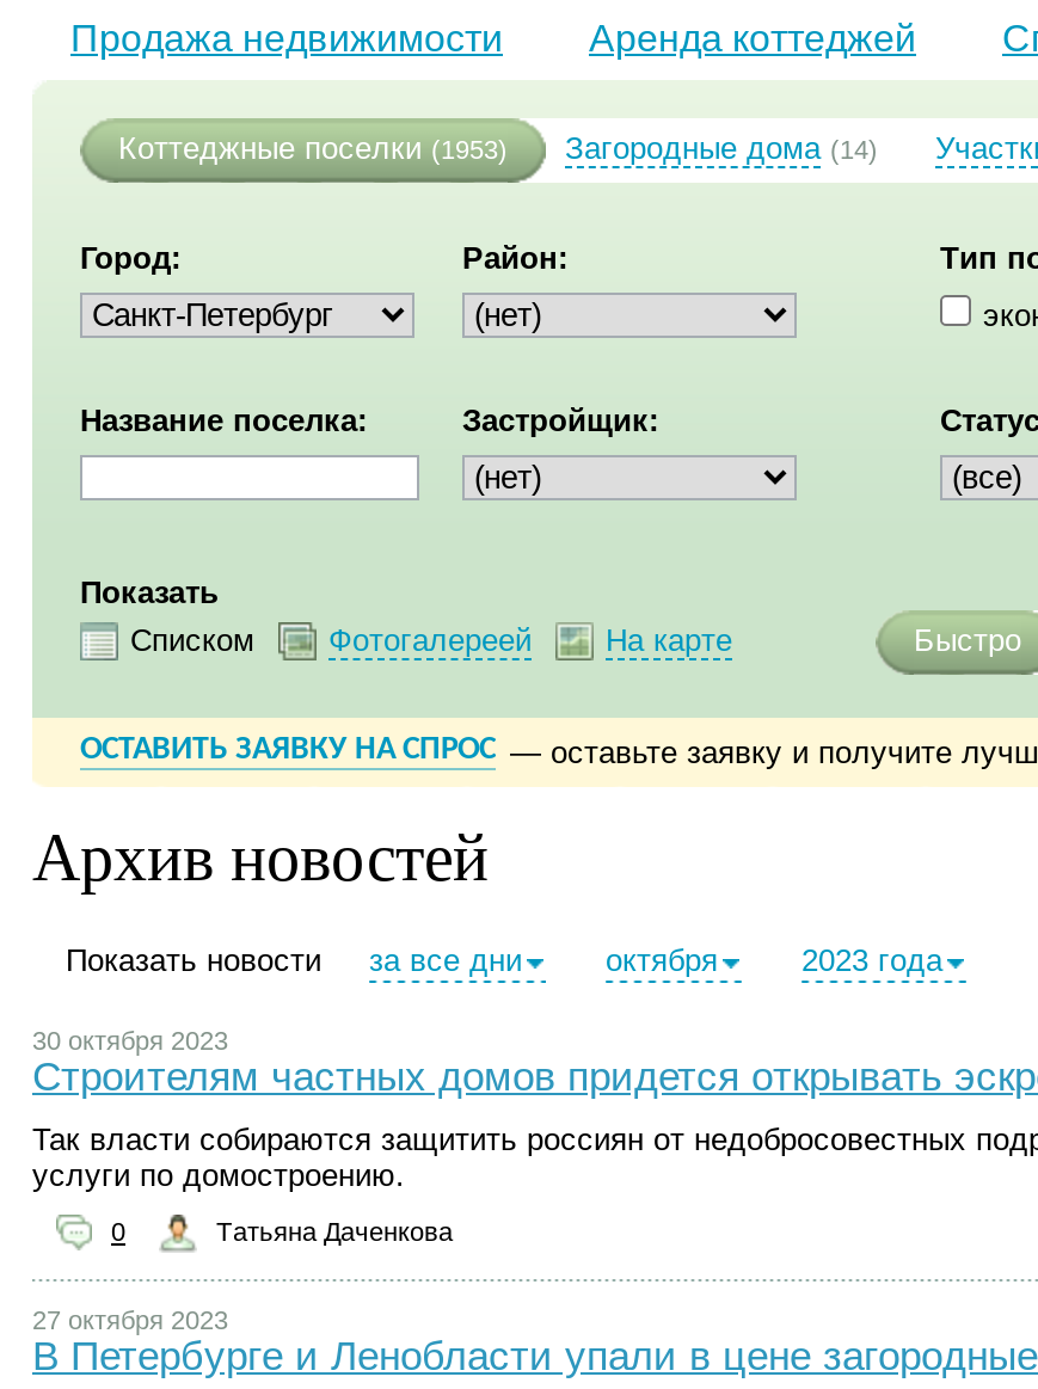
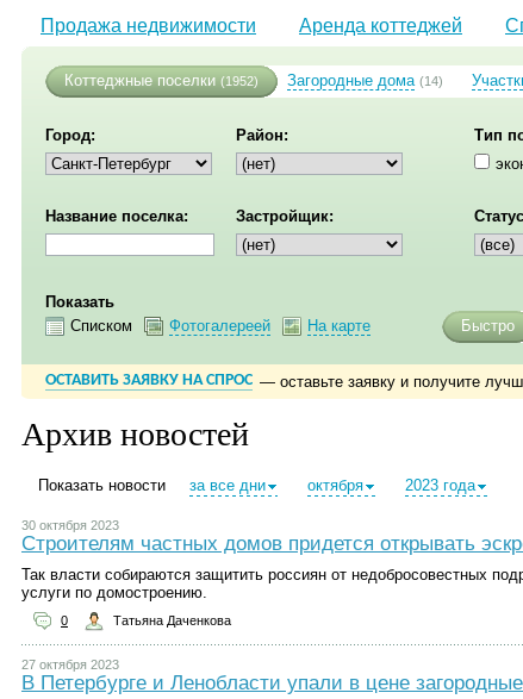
- Коттеджные поселки (1953)
+ Коттеджные поселки (1952)
